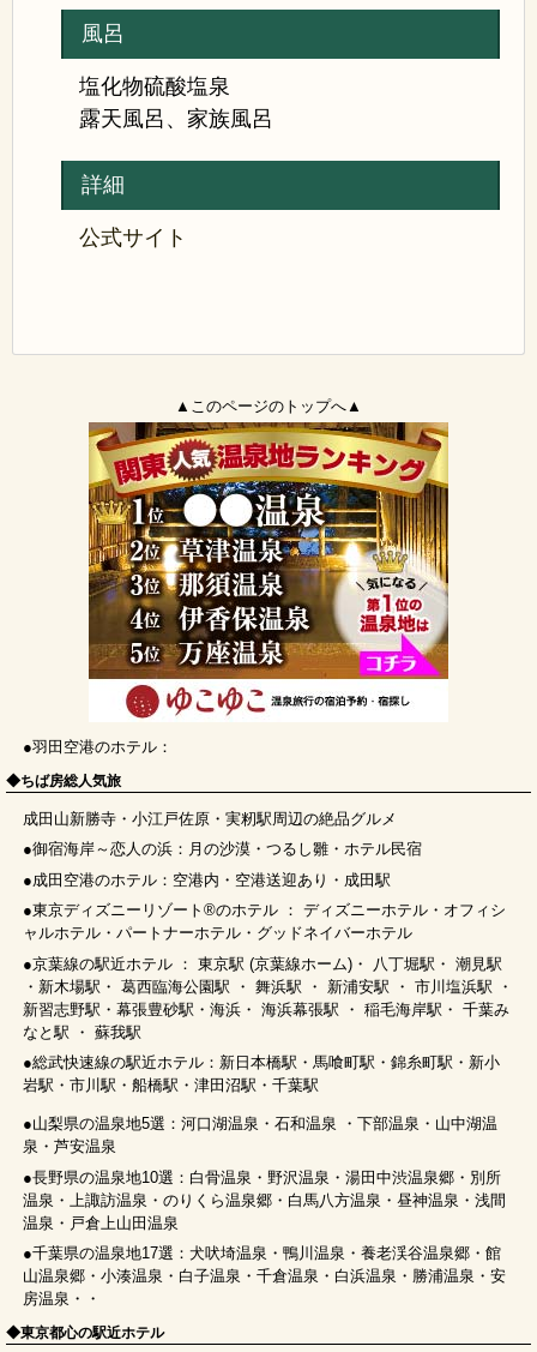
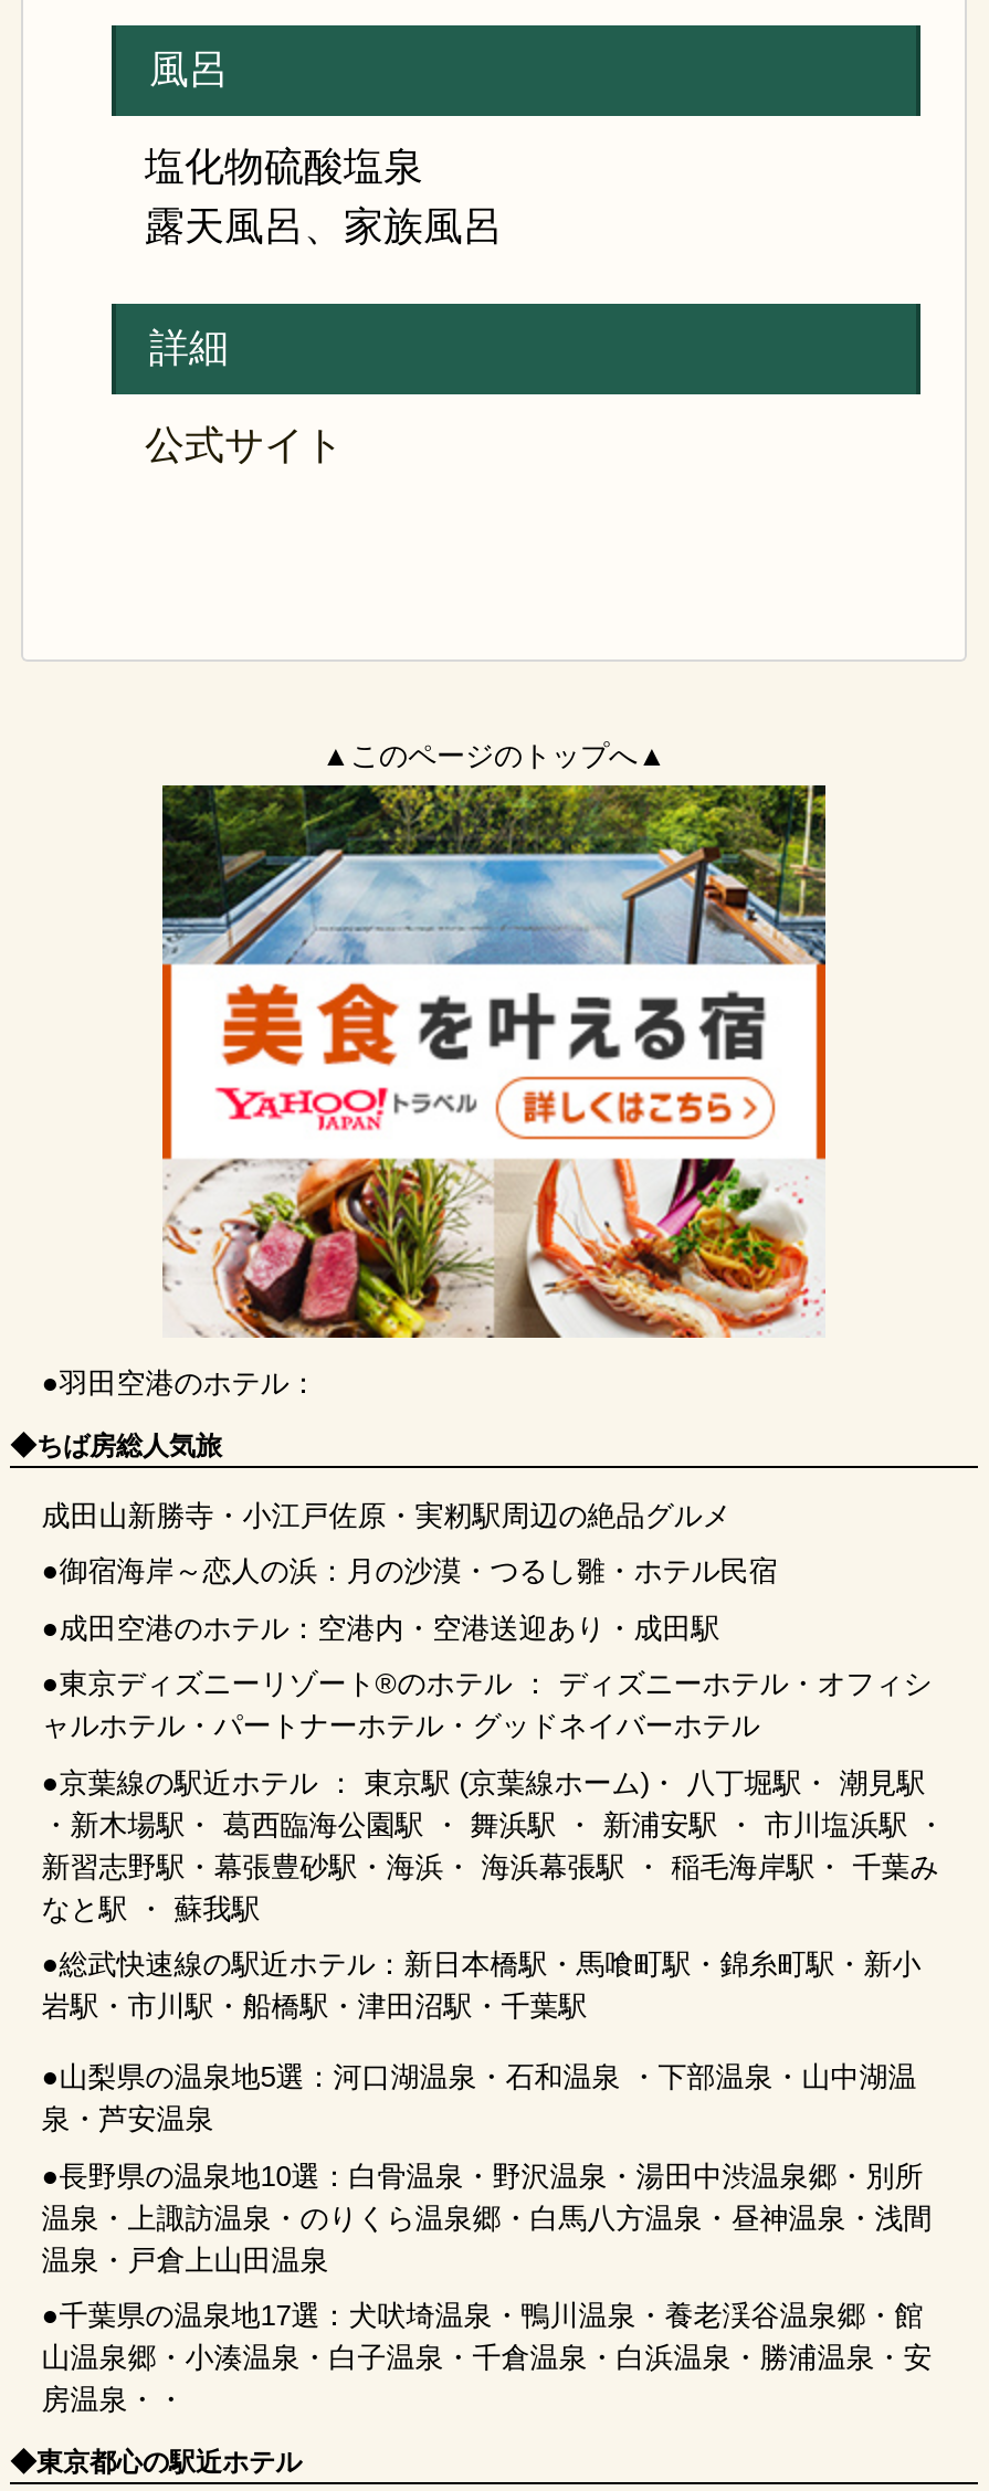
- [image]
+ [image]
